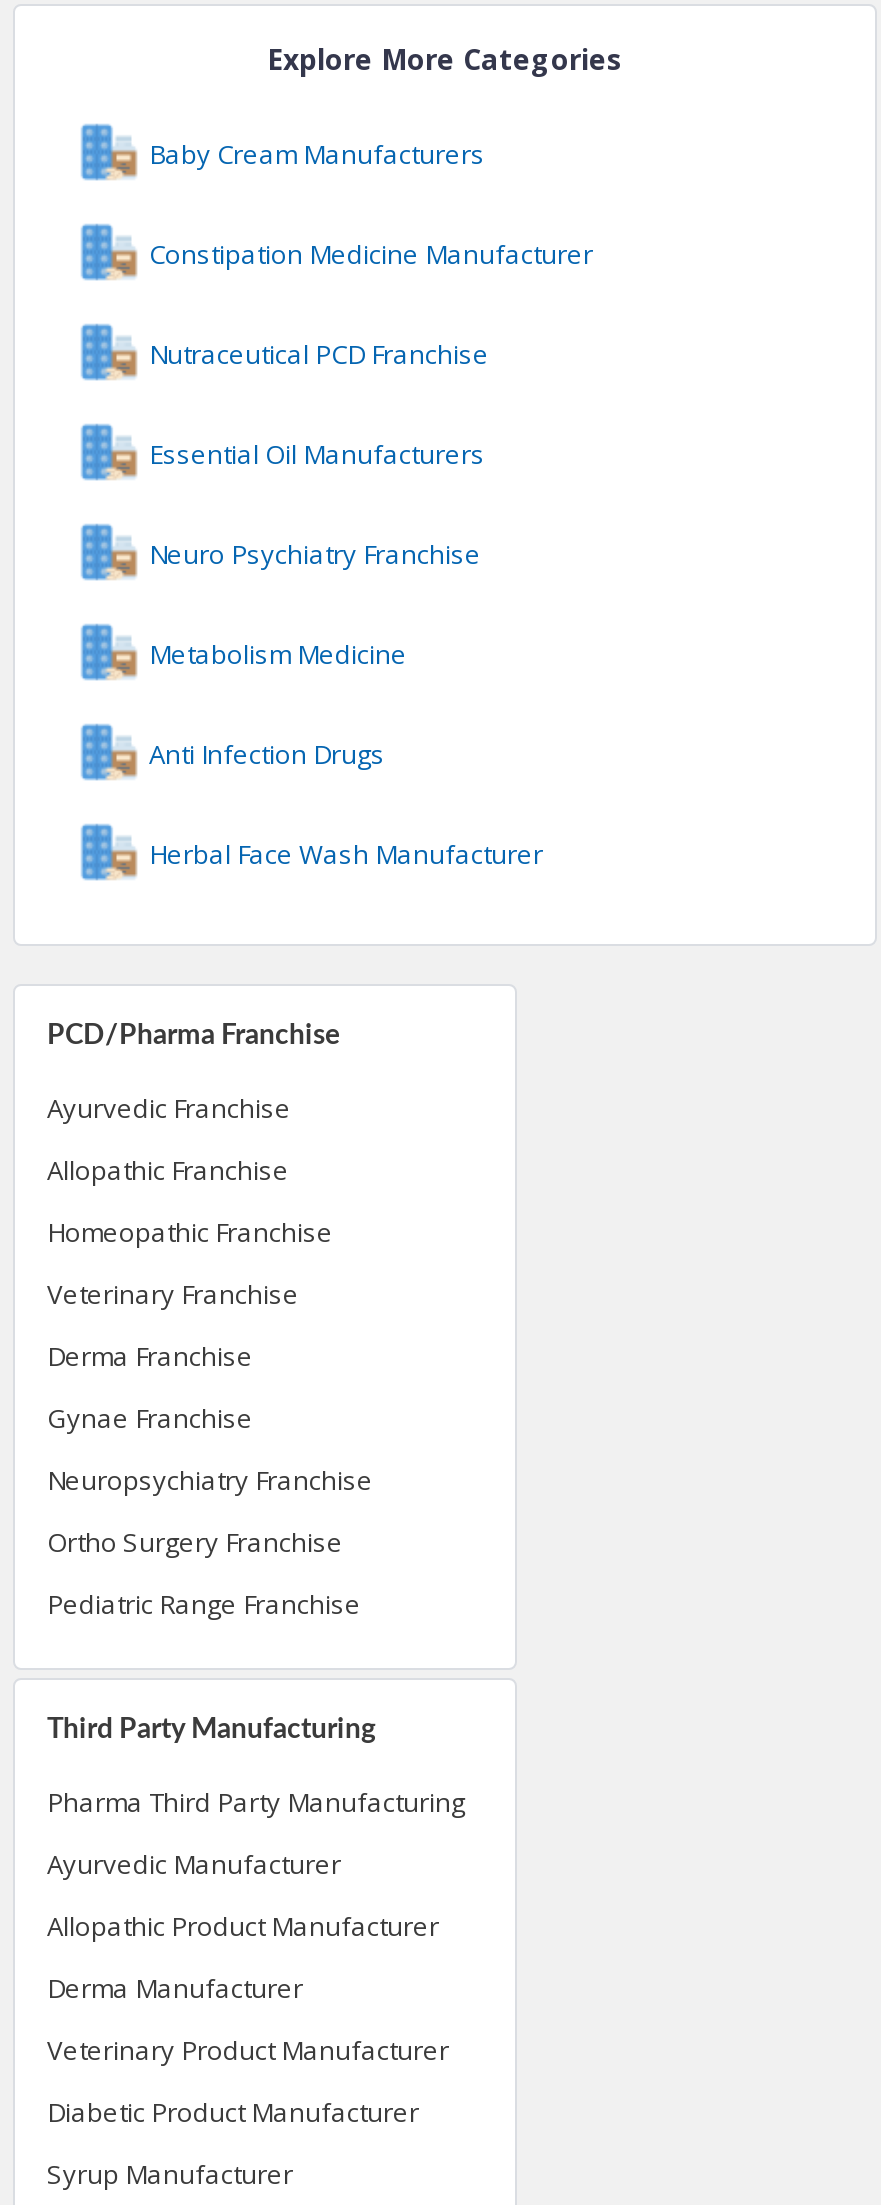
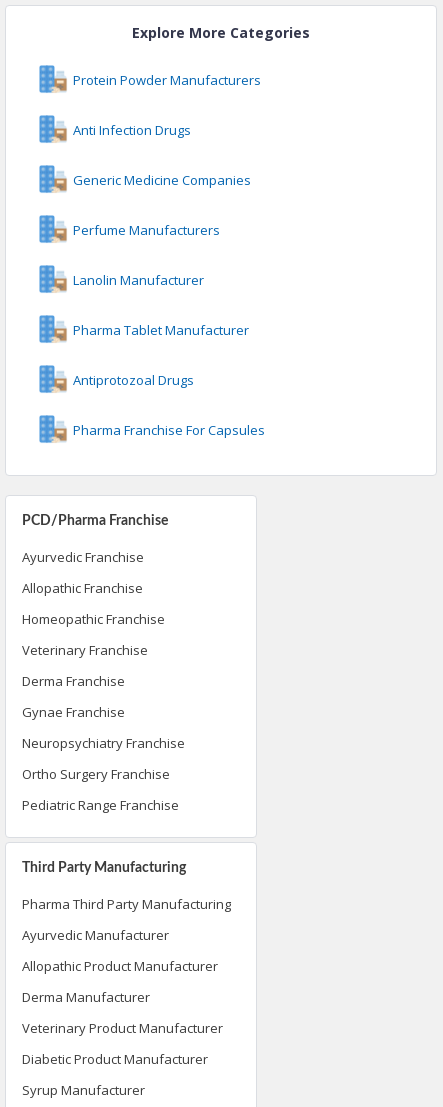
- Baby Cream Manufacturers
- Constipation Medicine Manufacturer
- Nutraceutical PCD Franchise
- Essential Oil Manufacturers
- Neuro Psychiatry Franchise
- Metabolism Medicine
+ Protein Powder Manufacturers

moved up: Anti Infection Drugs

- Herbal Face Wash Manufacturer
+ Generic Medicine Companies
+ Perfume Manufacturers
+ Lanolin Manufacturer
+ Pharma Tablet Manufacturer
+ Antiprotozoal Drugs
+ Pharma Franchise For Capsules
